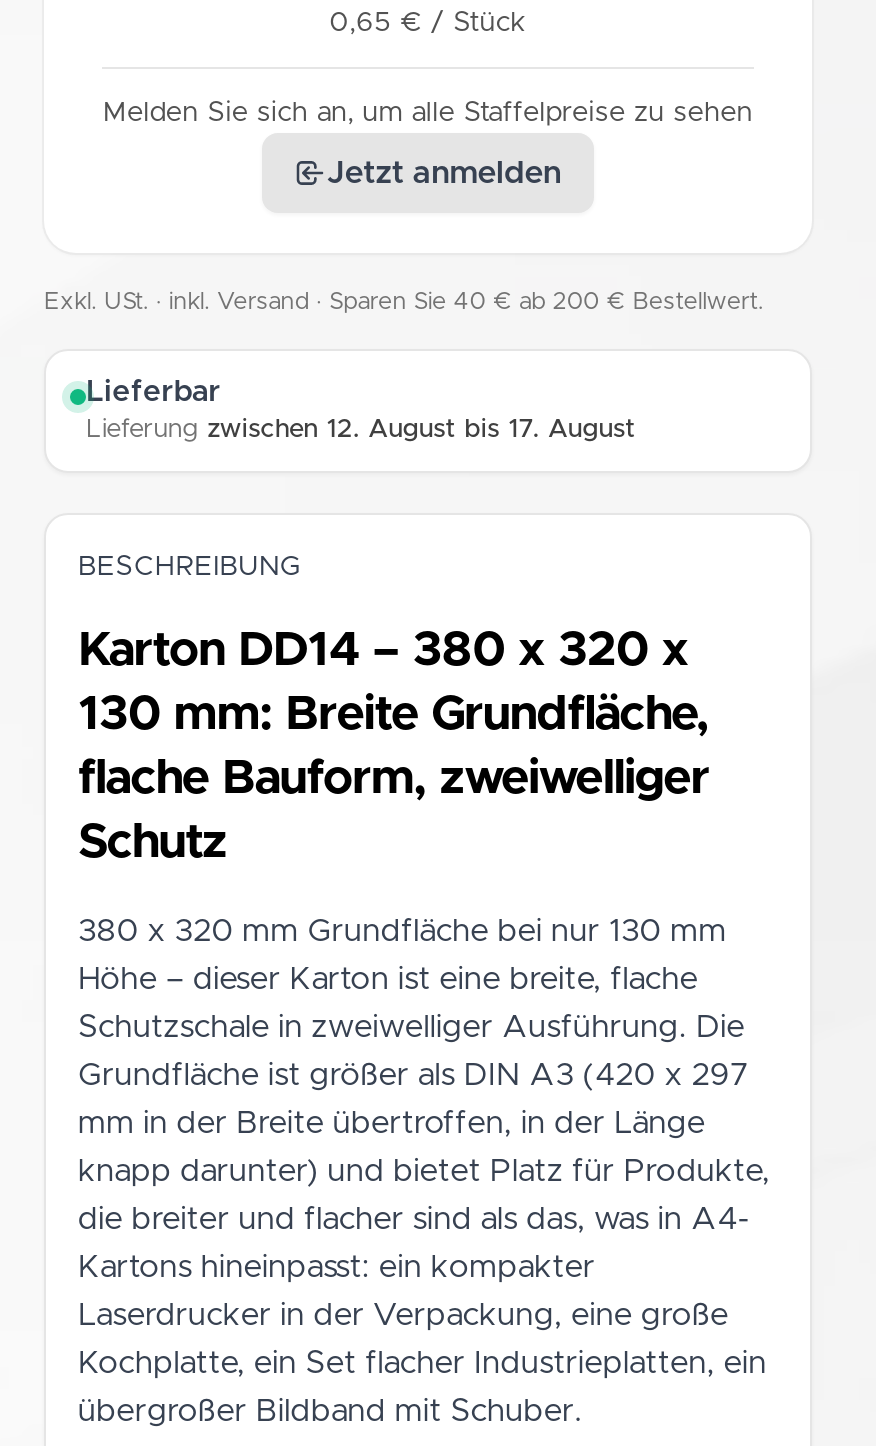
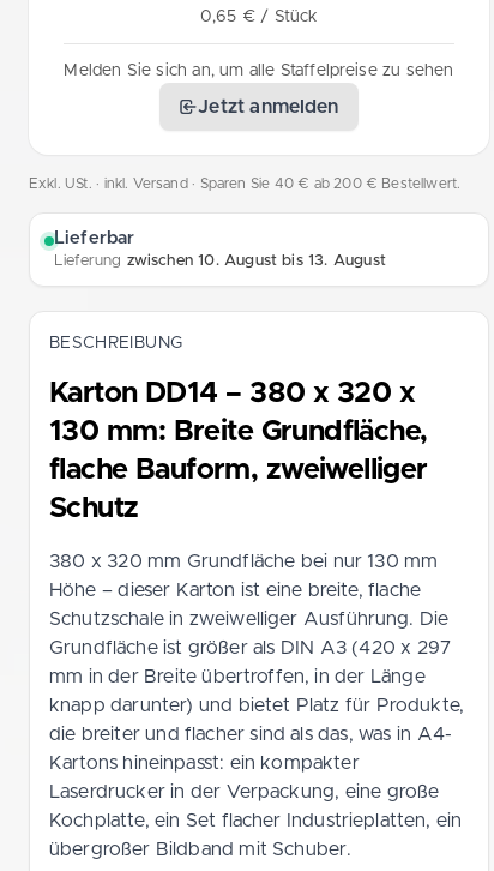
- Lieferung zwischen 12. August bis 17. August
+ Lieferung zwischen 10. August bis 13. August
